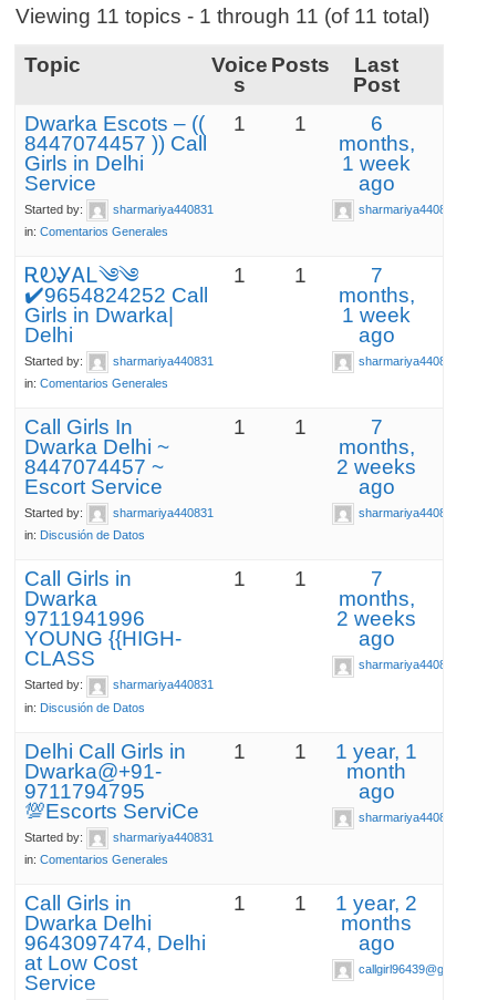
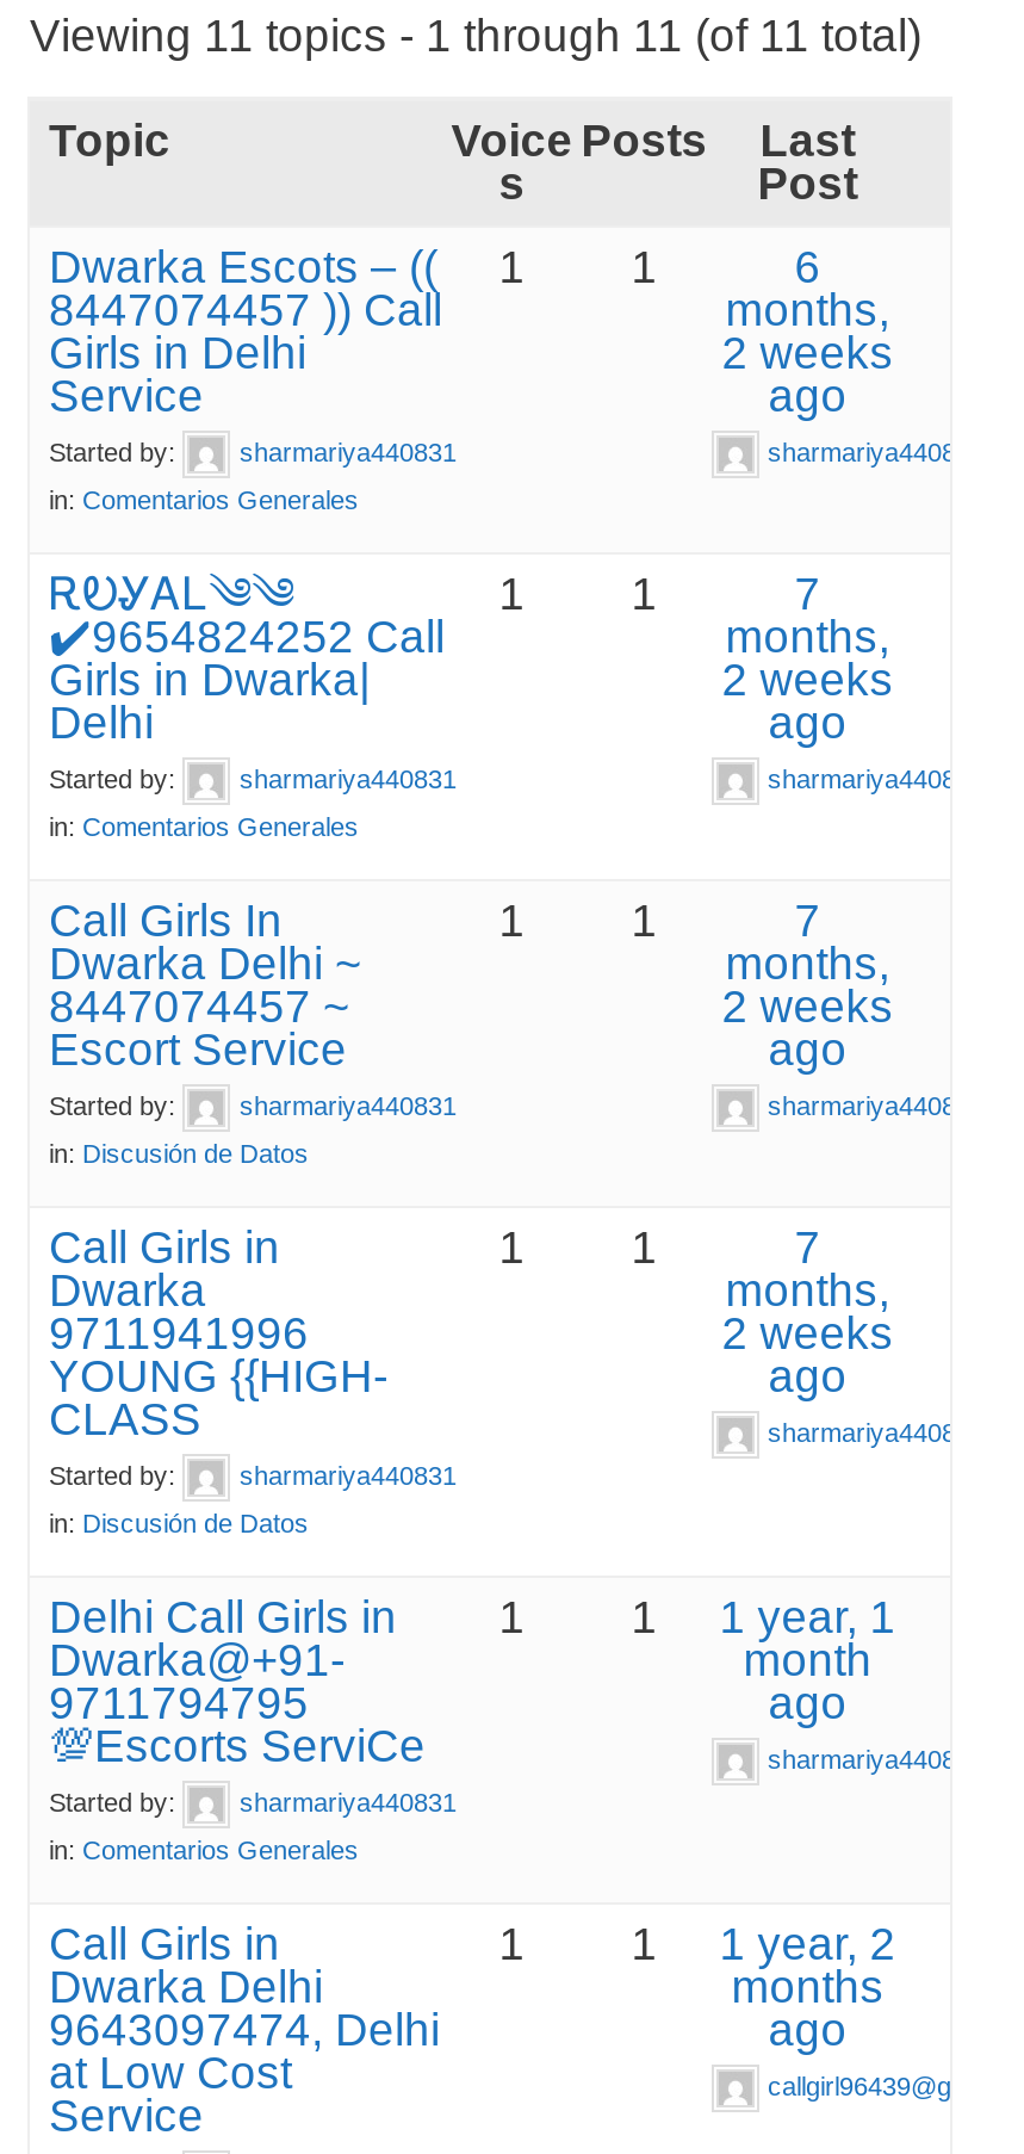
- 1 week
+ 2 weeks

- 1 week
+ 2 weeks
